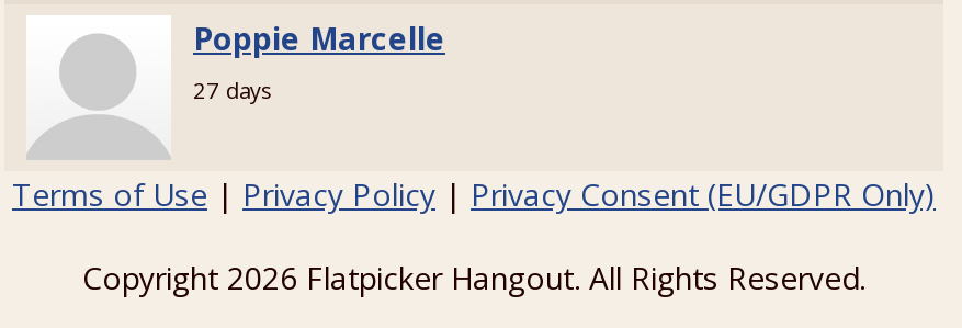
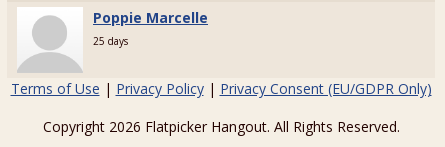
- 27 days
+ 25 days
